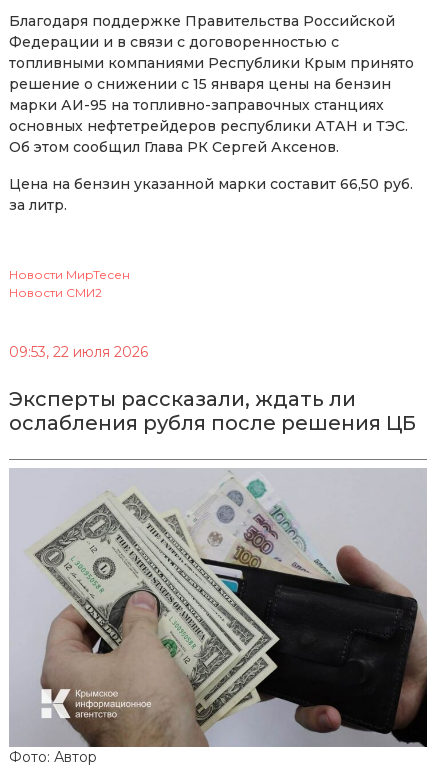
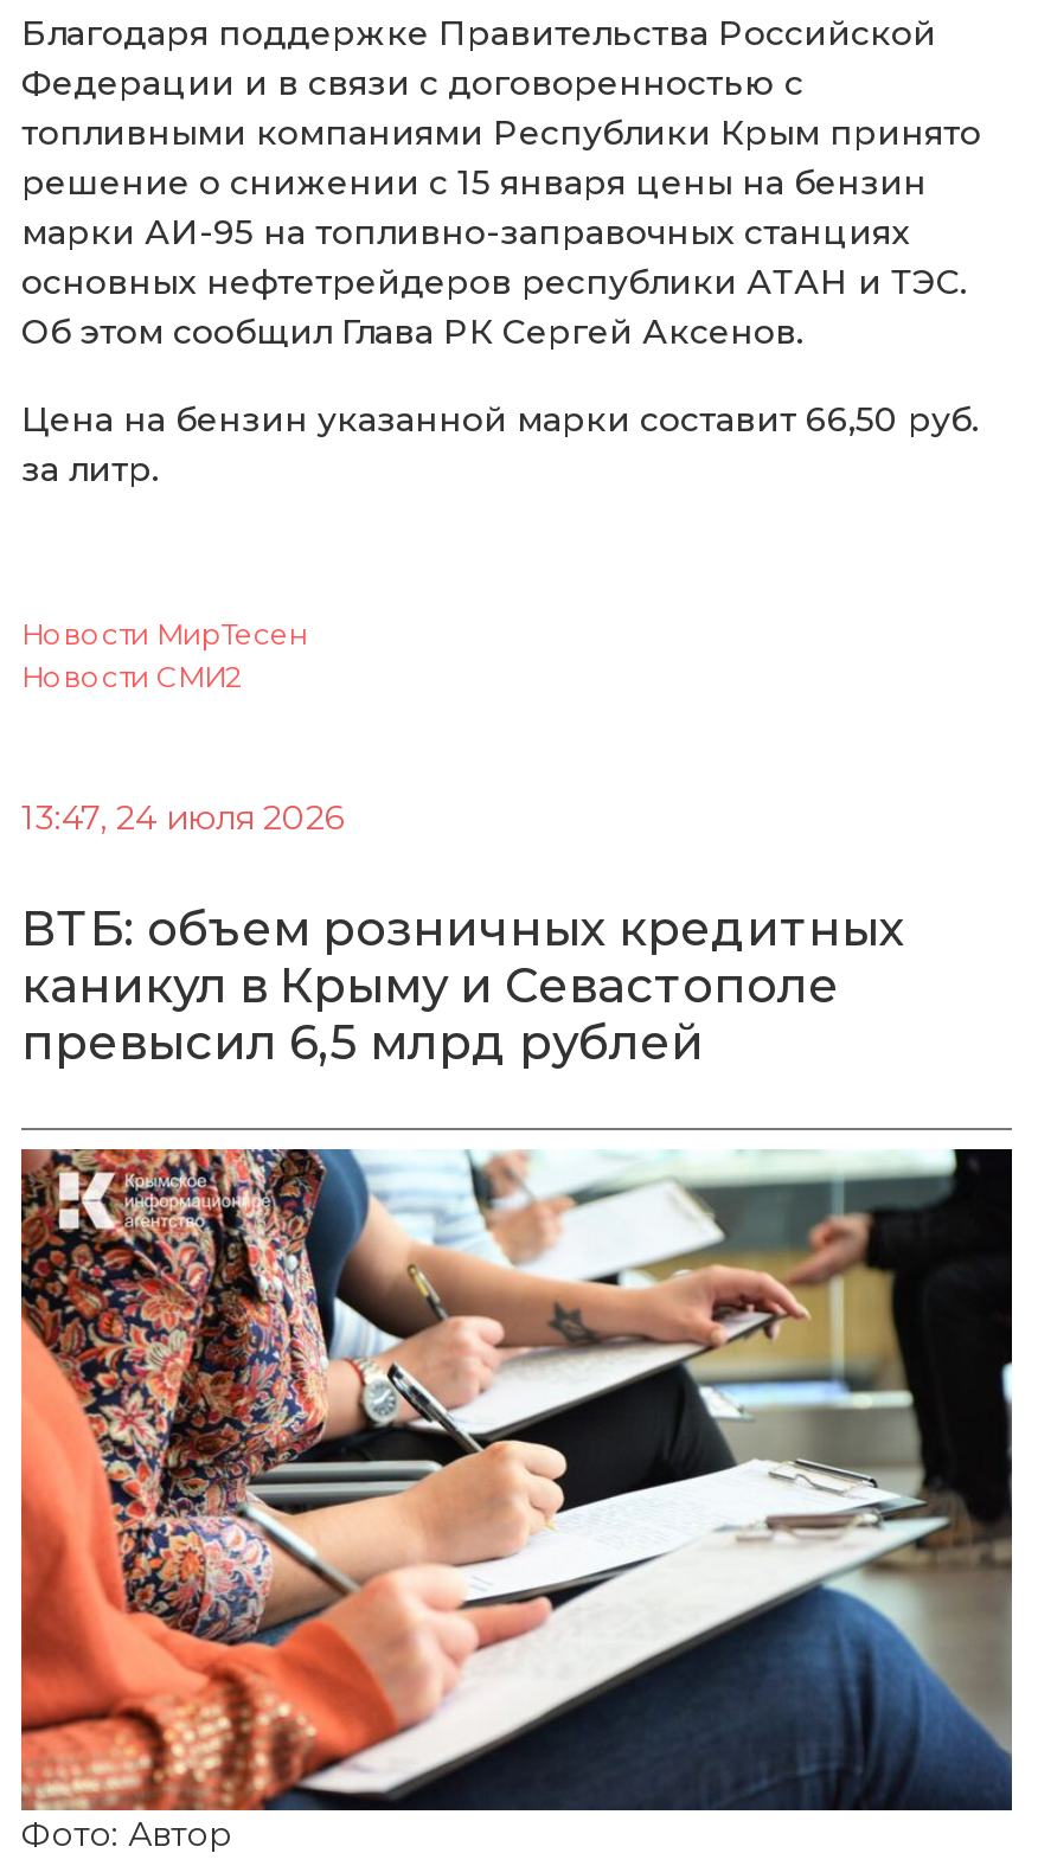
- 09:53, 22 июля 2026
+ 13:47, 24 июля 2026

- Эксперты рассказали, ждать ли
- ослабления рубля после решения ЦБ
+ ВТБ: объем розничных кредитных
+ каникул в Крыму и Севастополе
+ превысил 6,5 млрд рублей

- [image]
+ [image]
